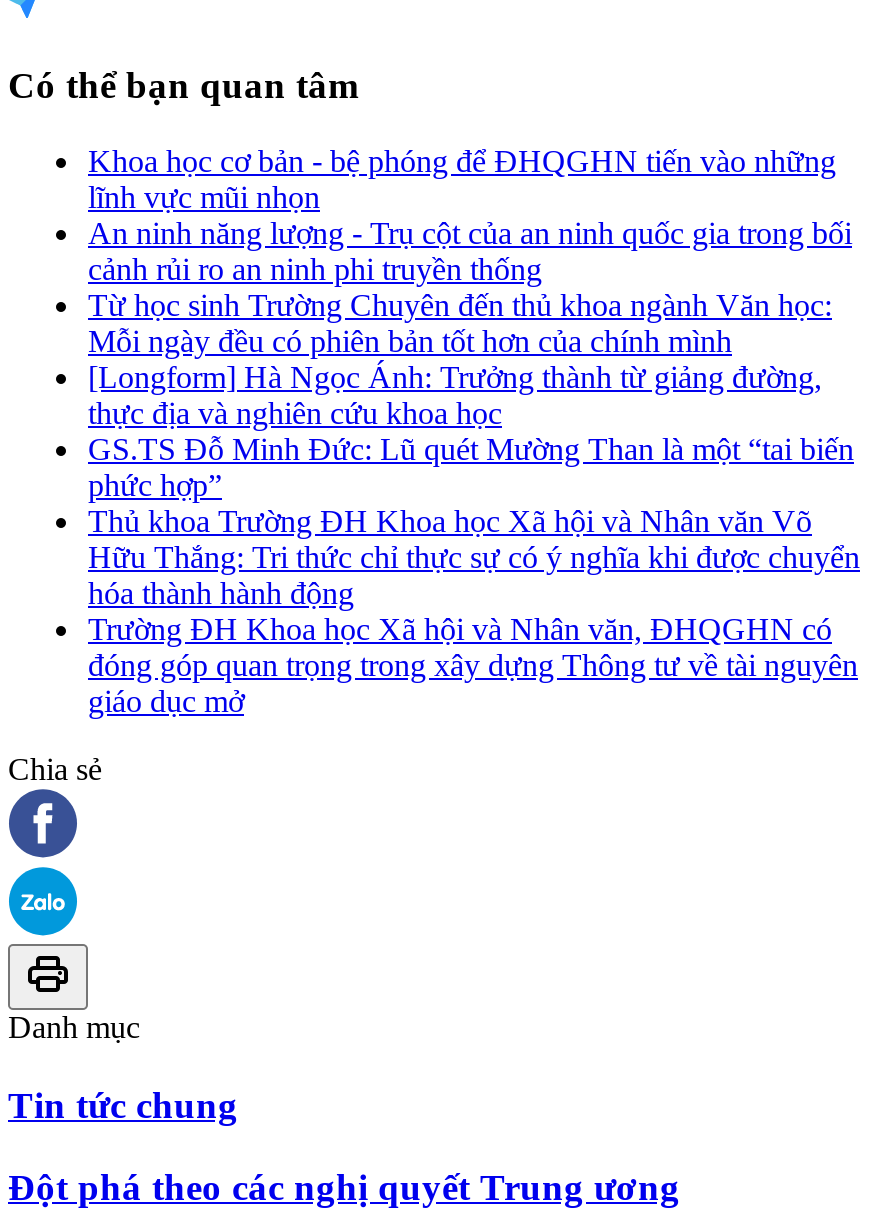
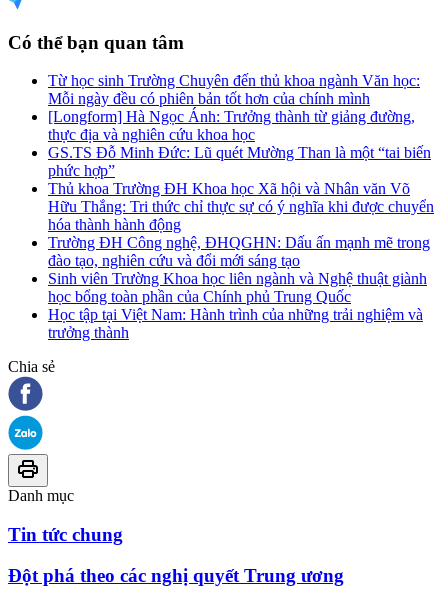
- Khoa học cơ bản - bệ phóng để ĐHQGHN tiến vào những
- lĩnh vực mũi nhọn
- An ninh năng lượng - Trụ cột của an ninh quốc gia trong bối
- cảnh rủi ro an ninh phi truyền thống

moved up: Từ học sinh Trường Chuyên đến thủ khoa ngành Văn học: | Mỗi ngày đều có phiên bản tốt hơn của chính mình | [Longform] Hà Ngọc Ánh: Trưởng thành từ giảng đường, | ... | Hữu Thắng: Tri thức chỉ thực sự có ý nghĩa khi được chuyển | hóa thành hành động

- Trường ĐH Khoa học Xã hội và Nhân văn, ĐHQGHN có
- đóng góp quan trọng trong xây dựng Thông tư về tài nguyên
- giáo dục mở
+ Trường ĐH Công nghệ, ĐHQGHN: Dấu ấn mạnh mẽ trong
+ đào tạo, nghiên cứu và đổi mới sáng tạo
+ Sinh viên Trường Khoa học liên ngành và Nghệ thuật giành
+ học bổng toàn phần của Chính phủ Trung Quốc
+ Học tập tại Việt Nam: Hành trình của những trải nghiệm và
+ trưởng thành
